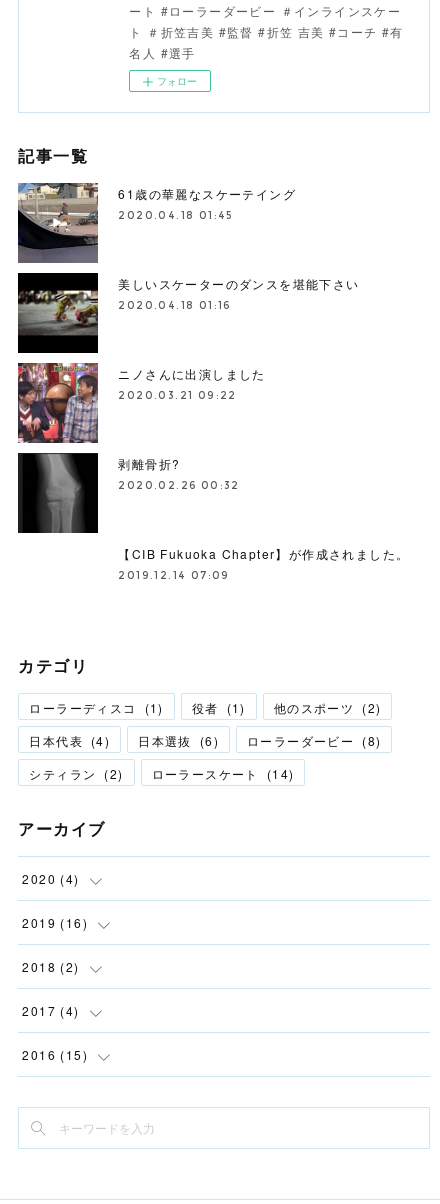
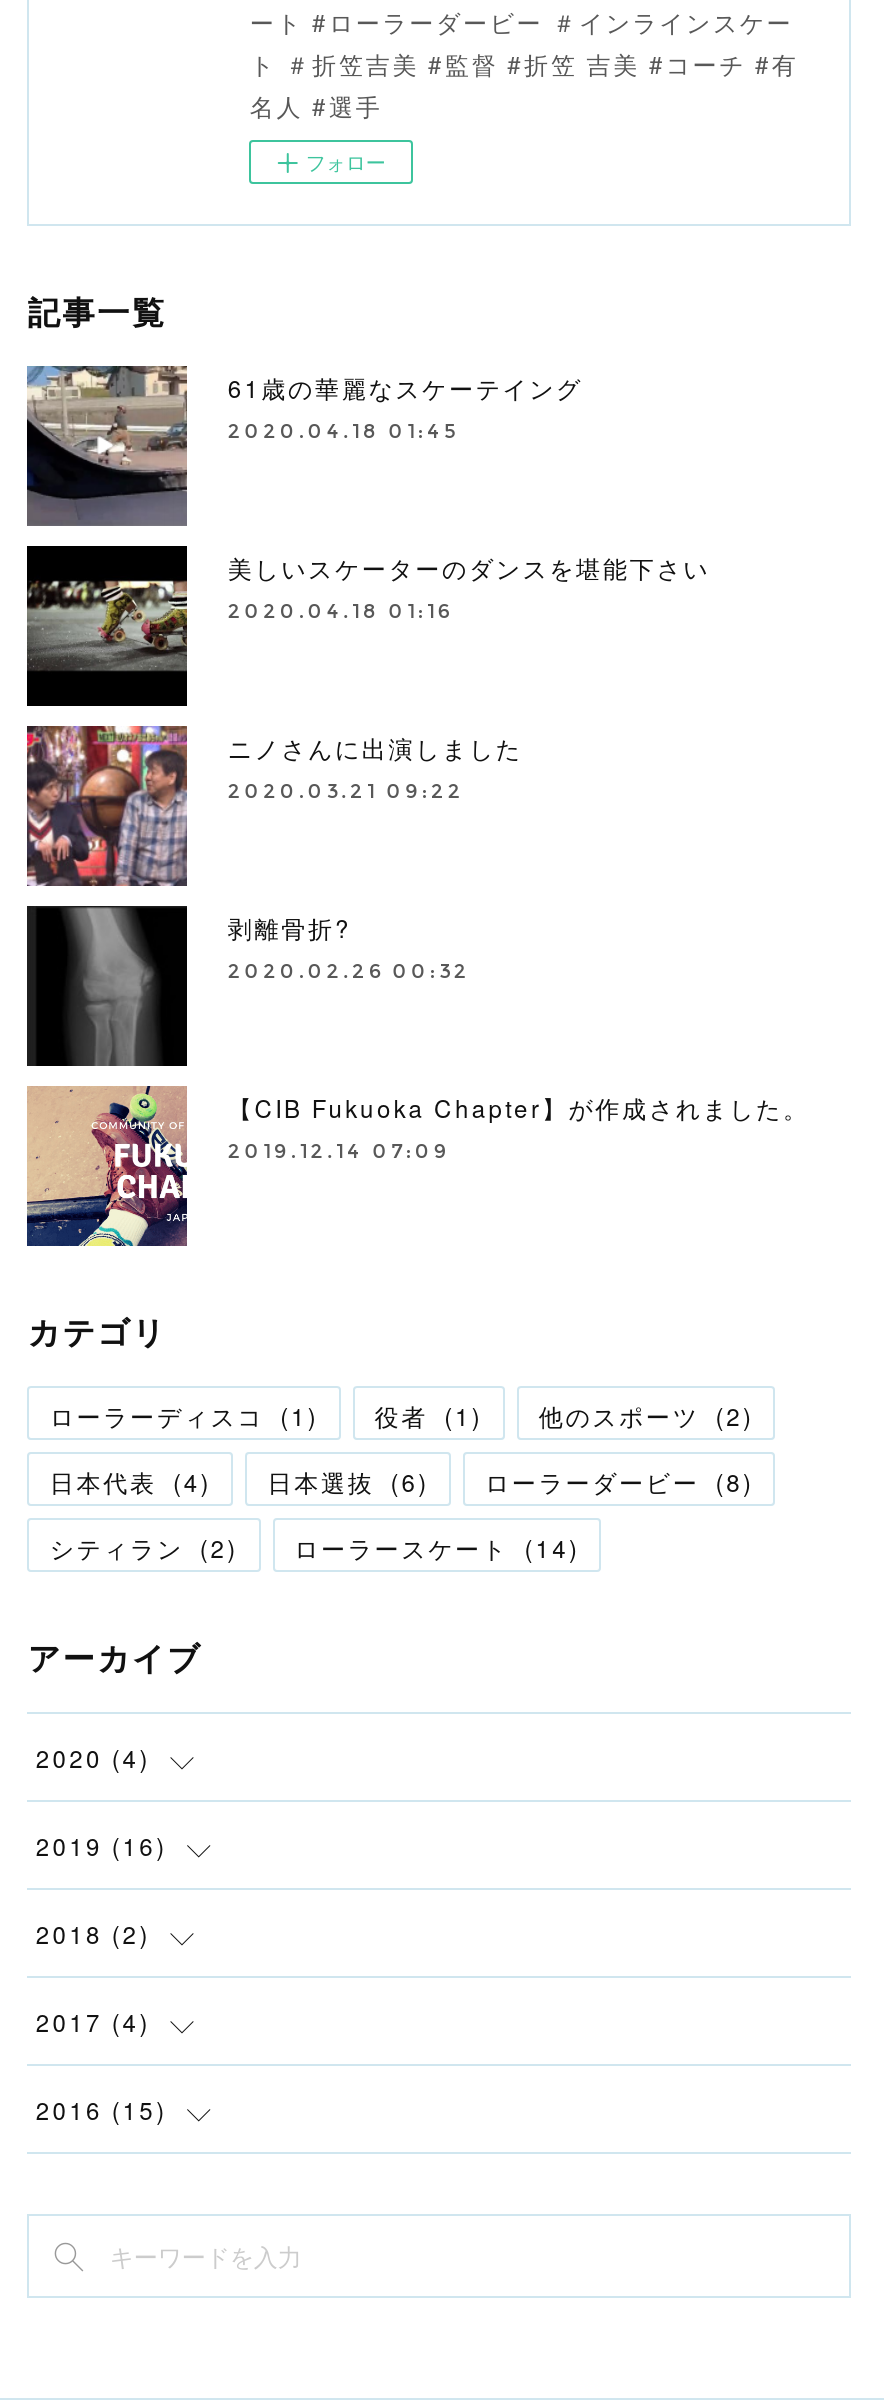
+ [image]
